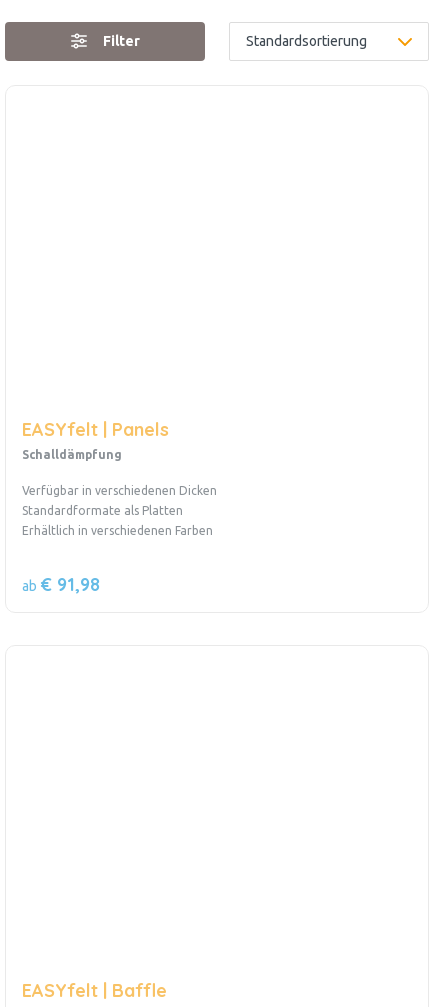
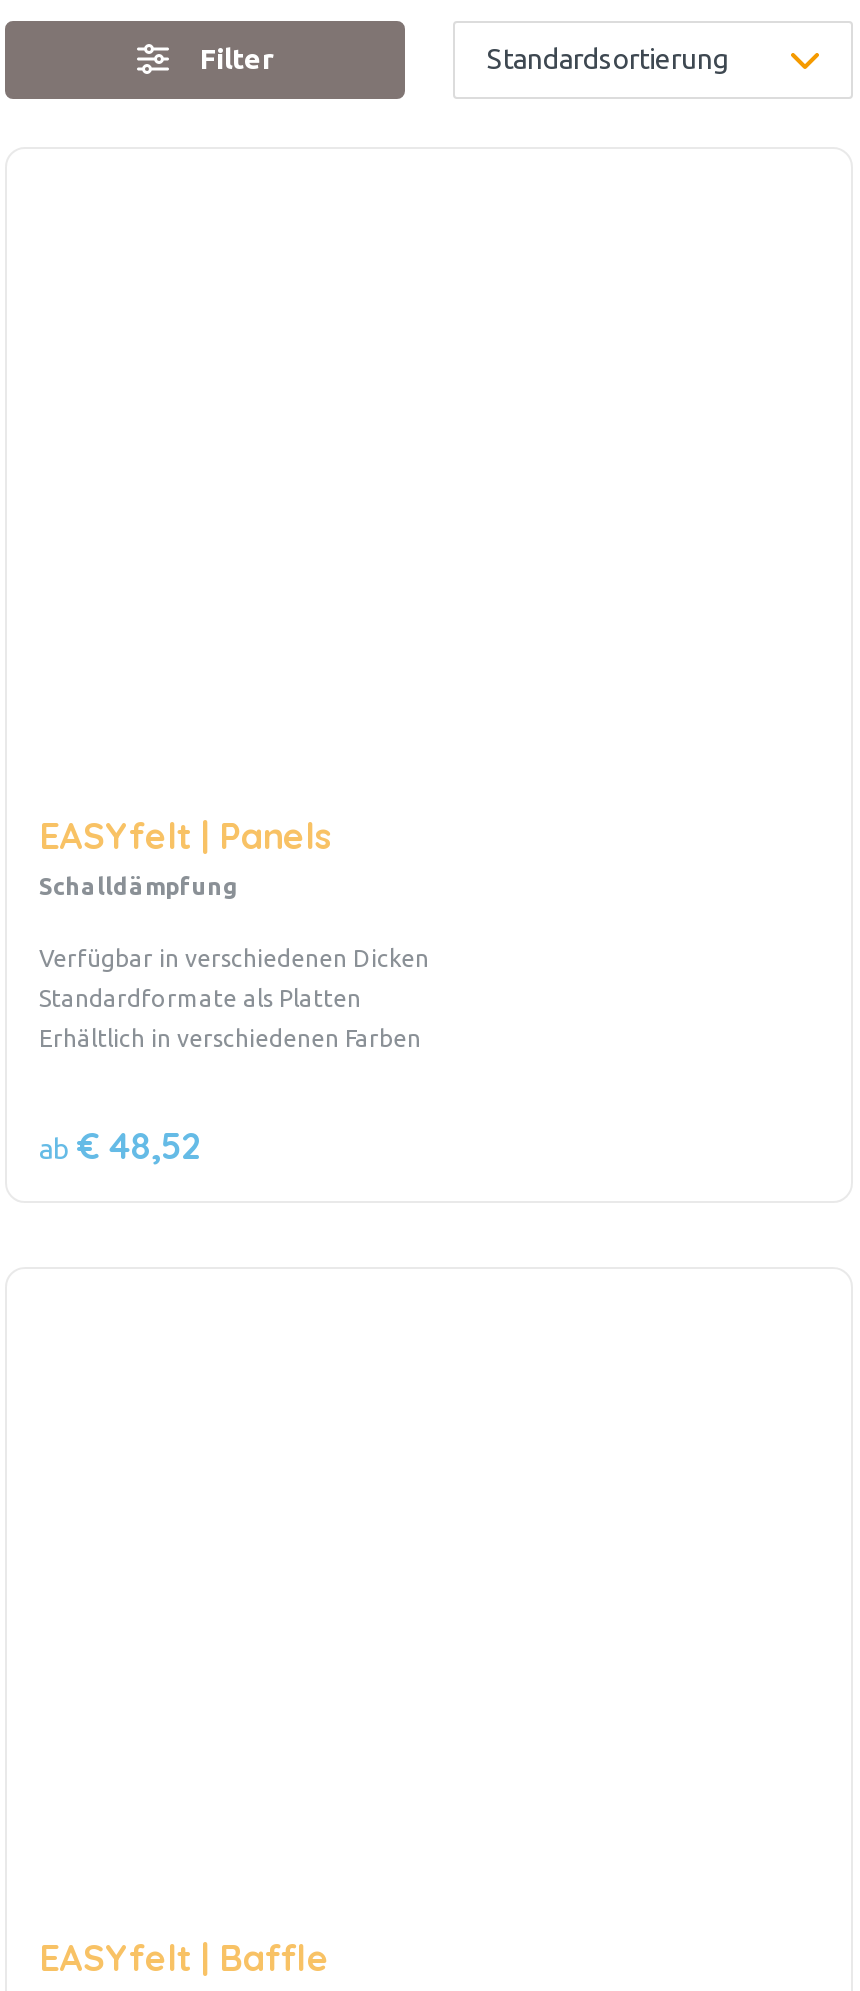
- ab € 91,98
+ ab € 48,52
